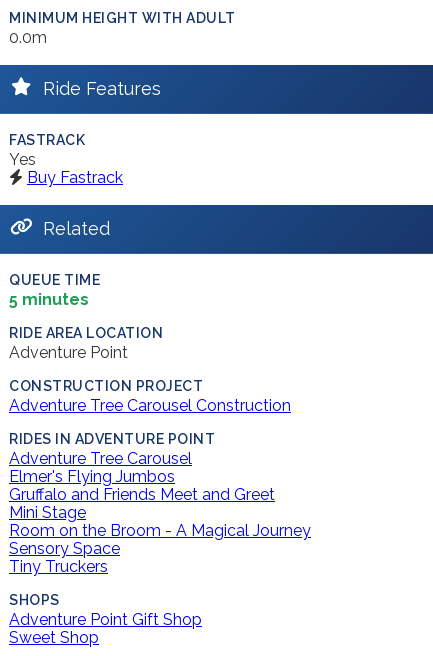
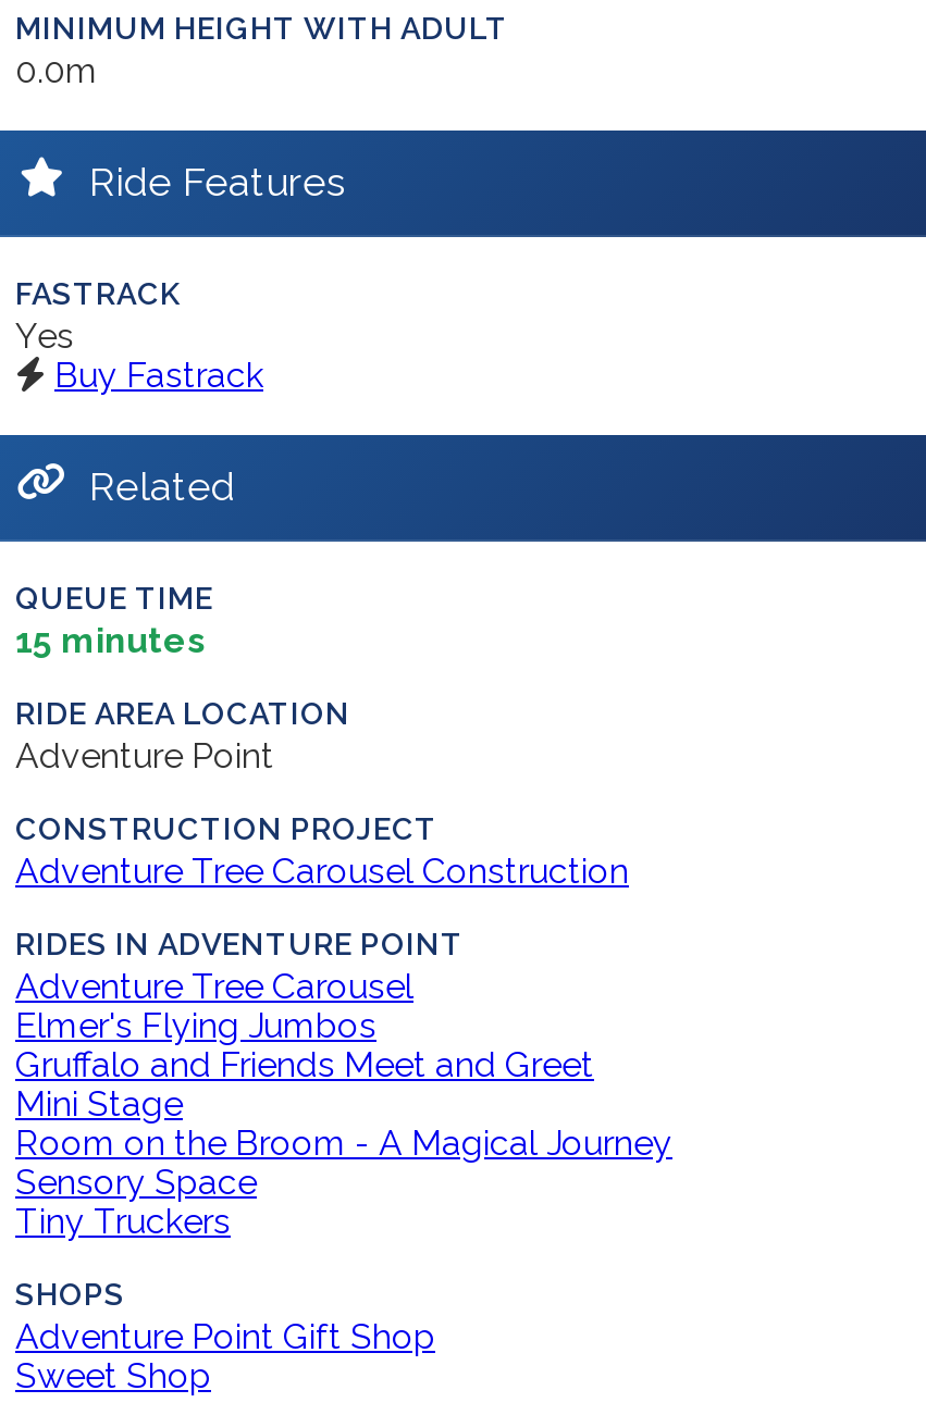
- 5 minutes
+ 15 minutes
